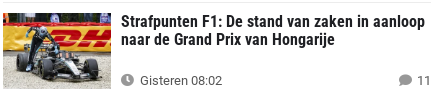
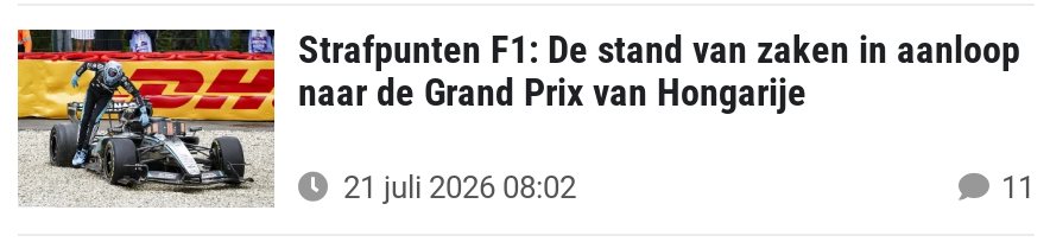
- Gisteren 08:02
+ 21 juli 2026 08:02
